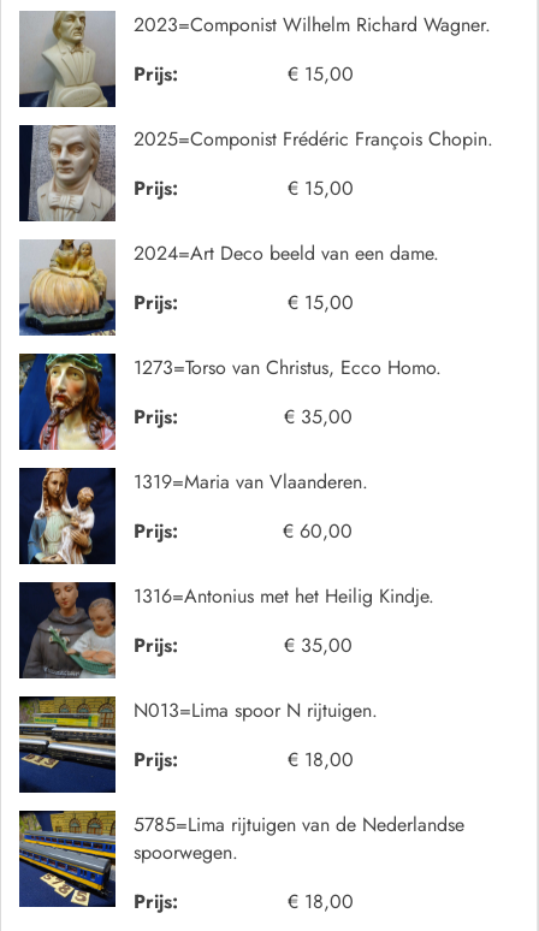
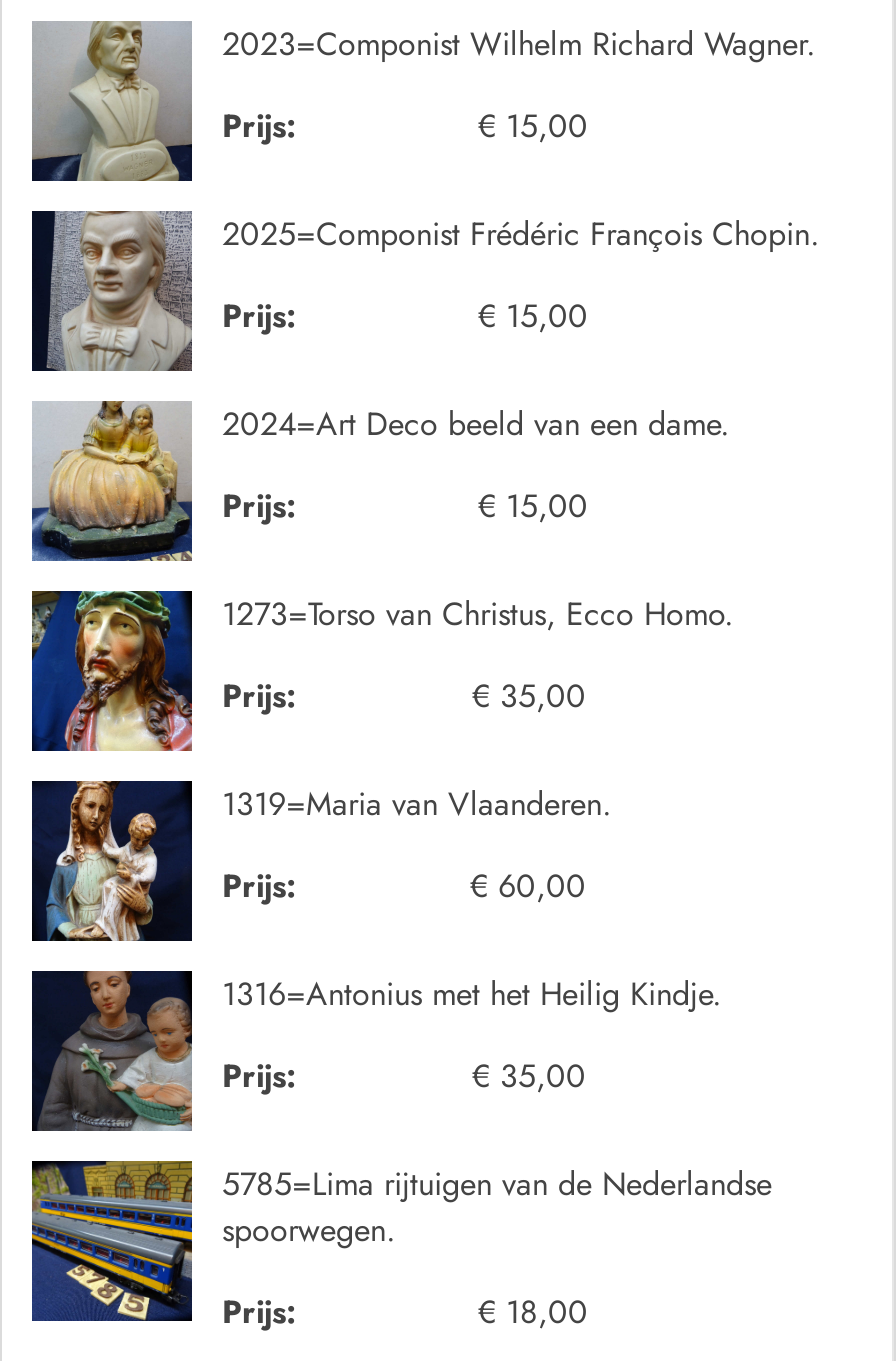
- [image]
- N013=Lima spoor N rijtuigen.
- Prijs:
- € 18,00
